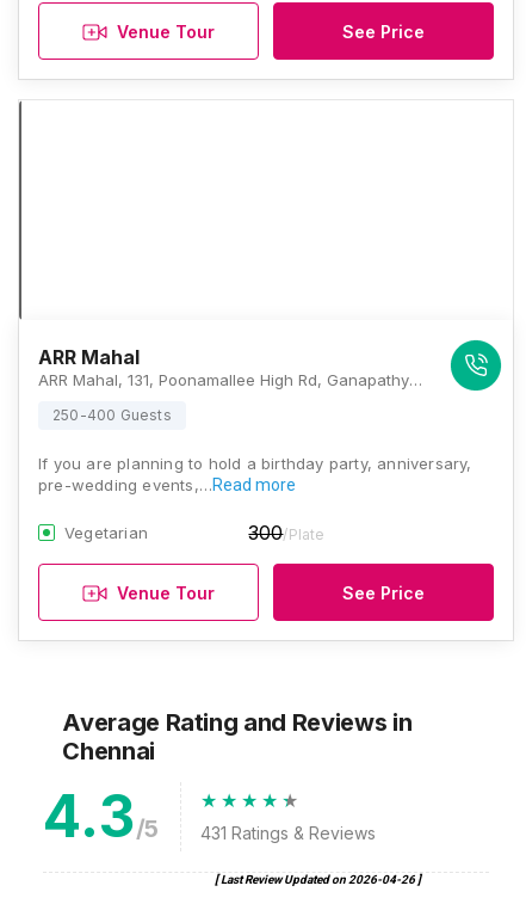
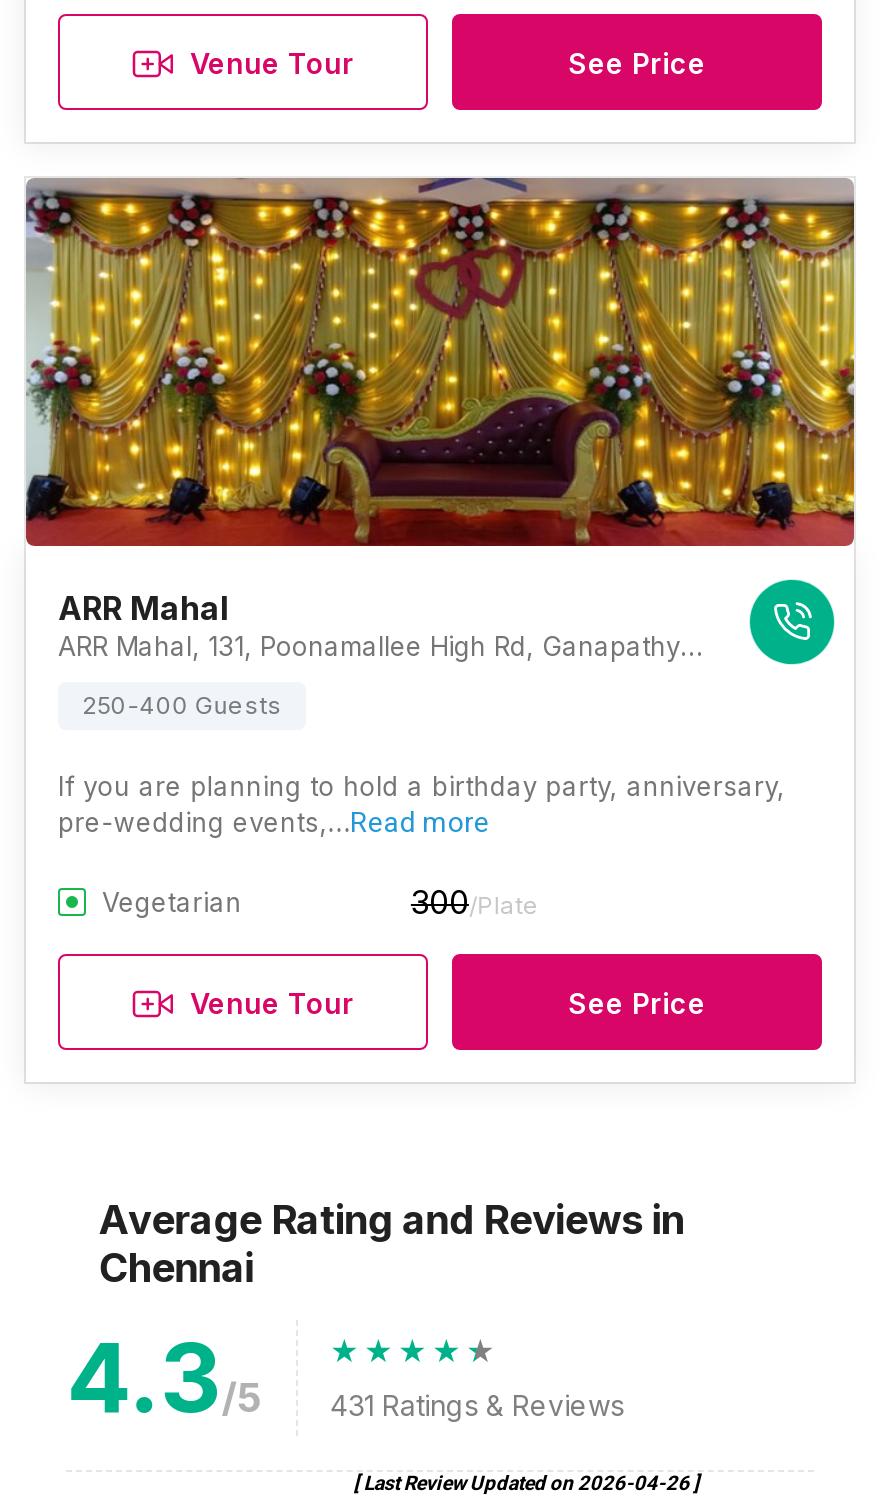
+ [image]
